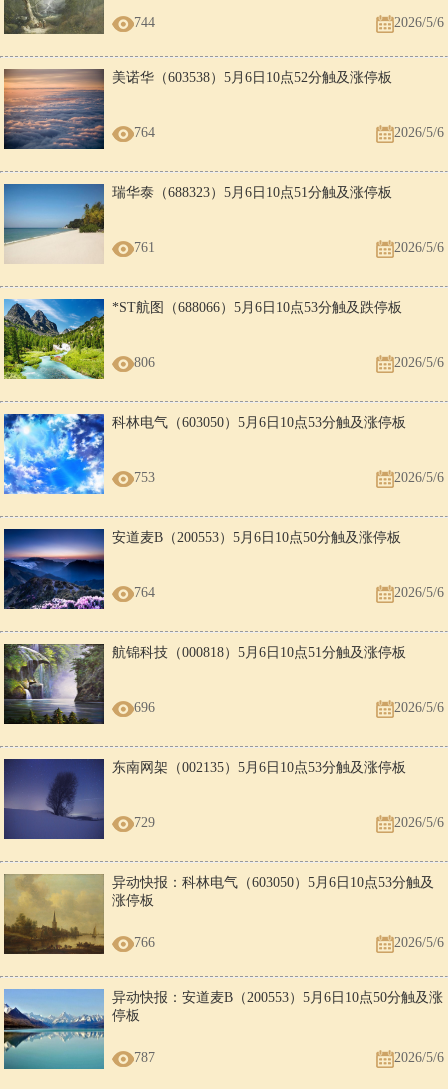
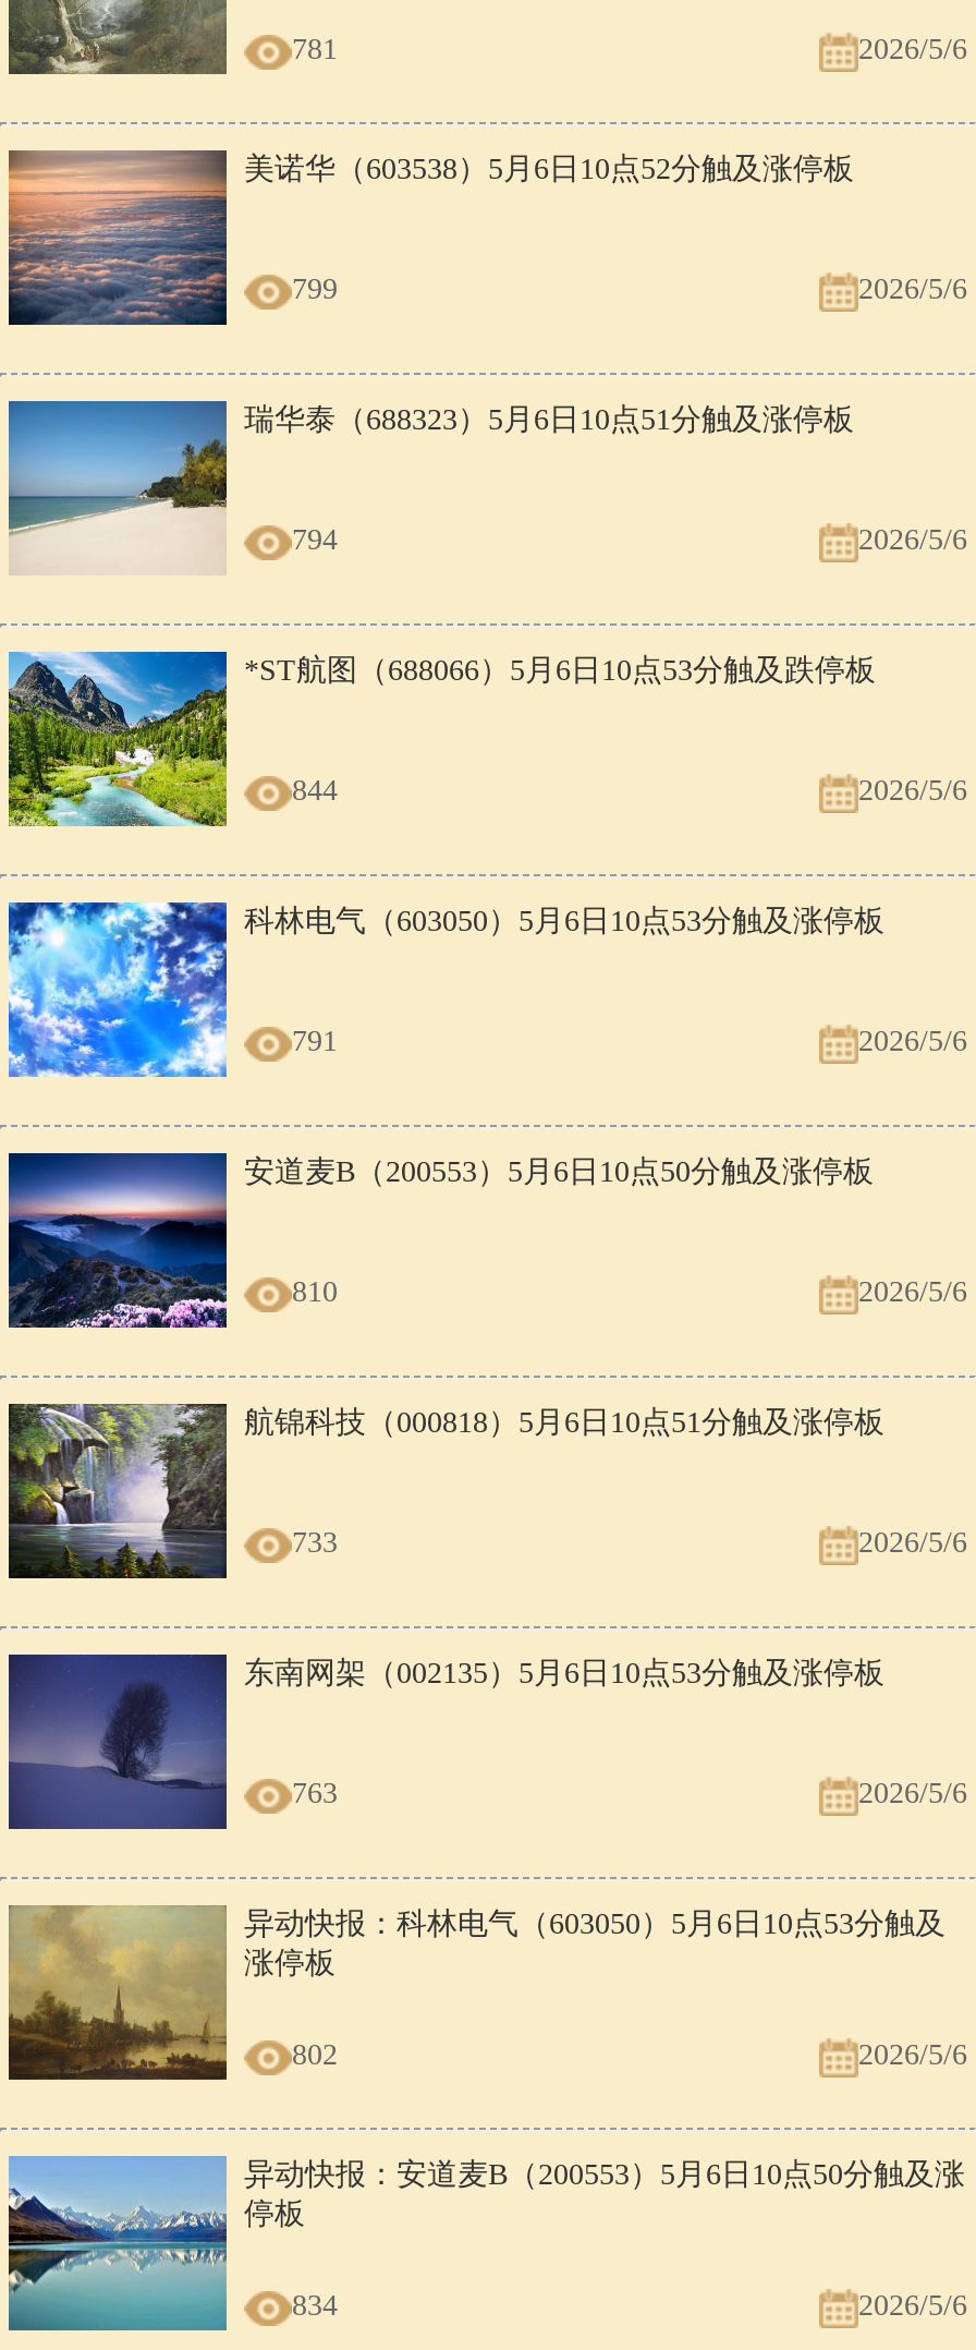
- 744
+ 781

- 764
+ 799

- 761
+ 794

- 806
+ 844

- 753
+ 791

- 764
+ 810

- 696
+ 733

- 729
+ 763

- 766
+ 802

- 787
+ 834
